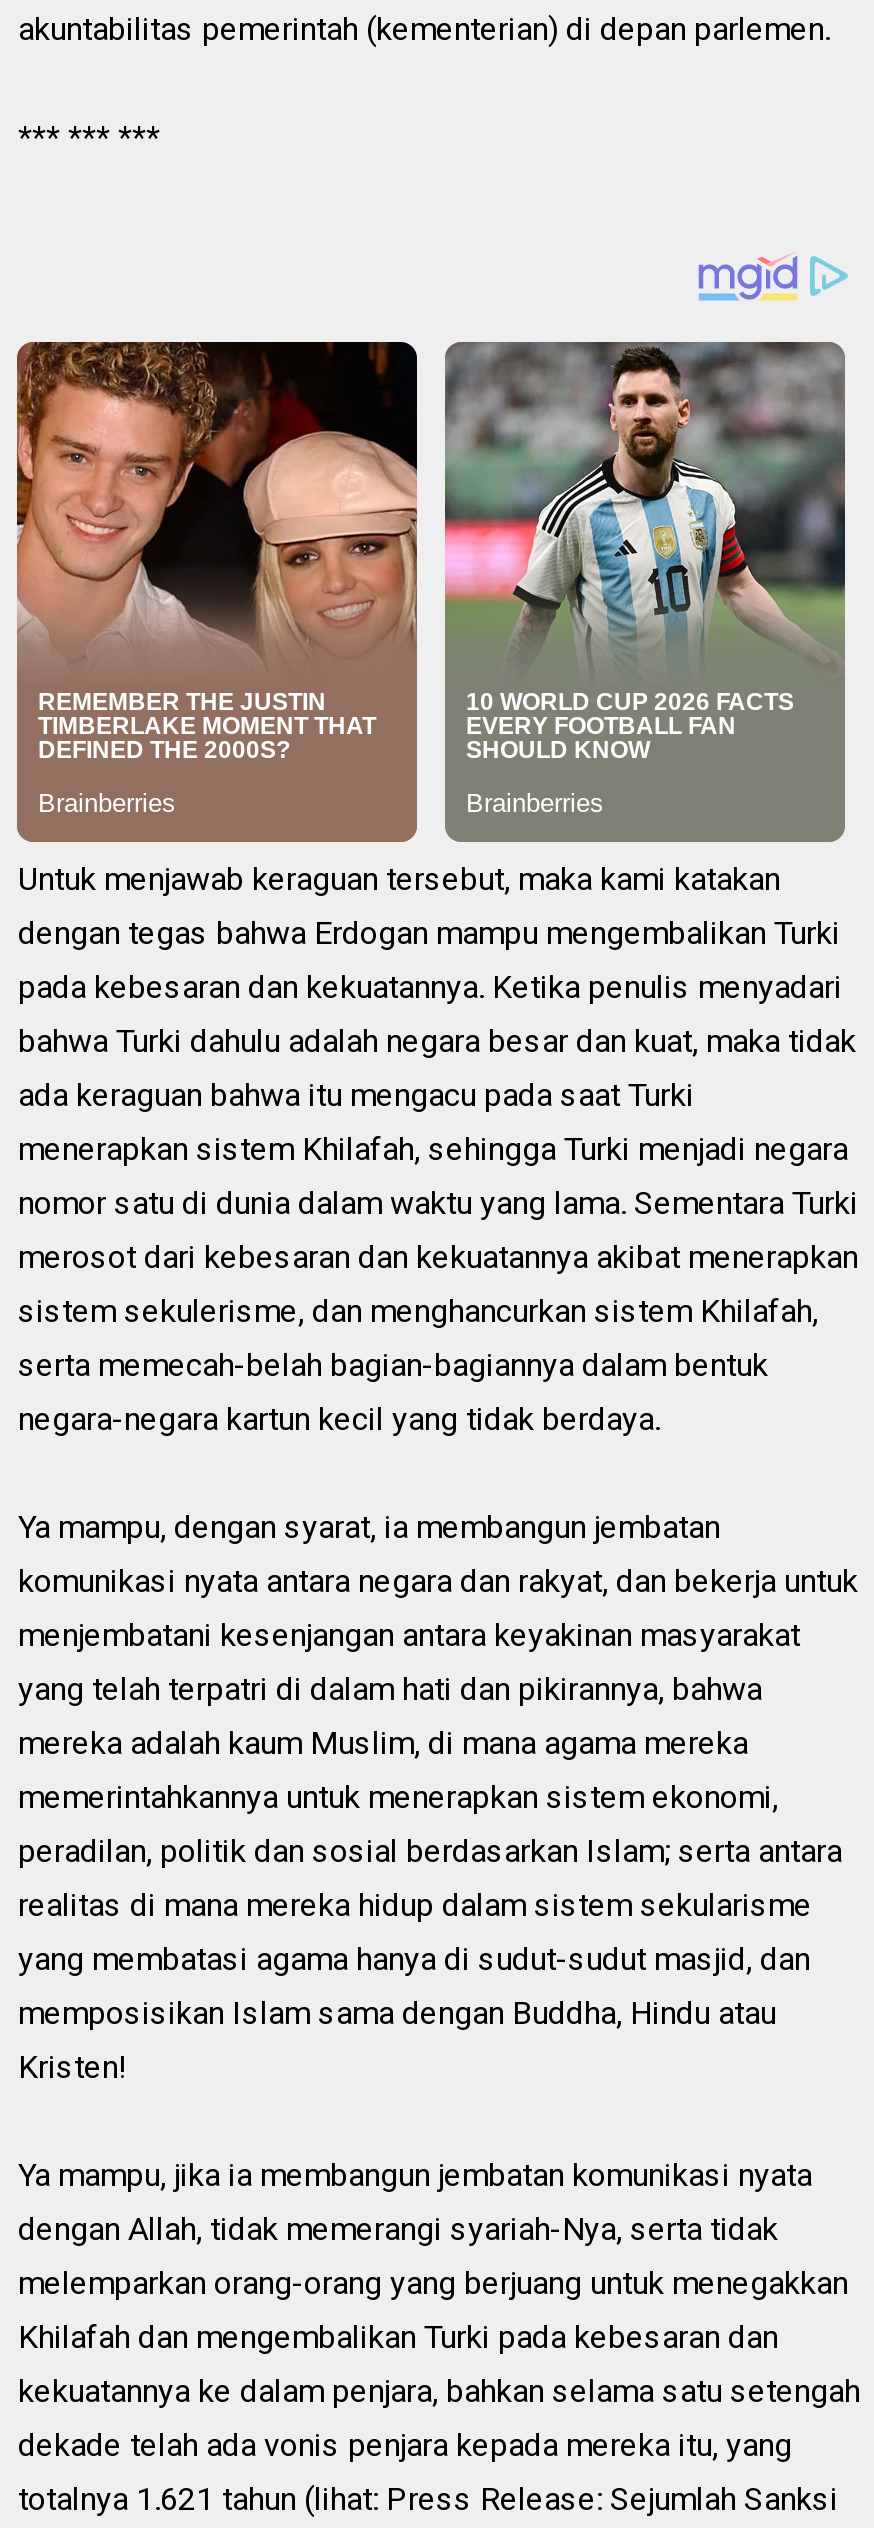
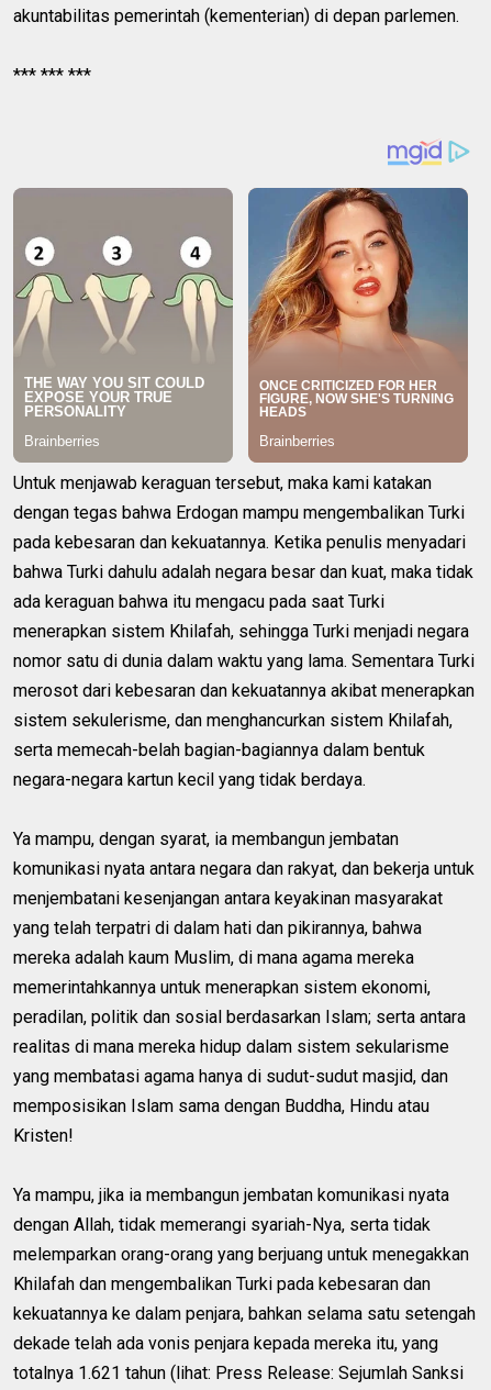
- [image]
+ [image]

- [image]
+ [image]
